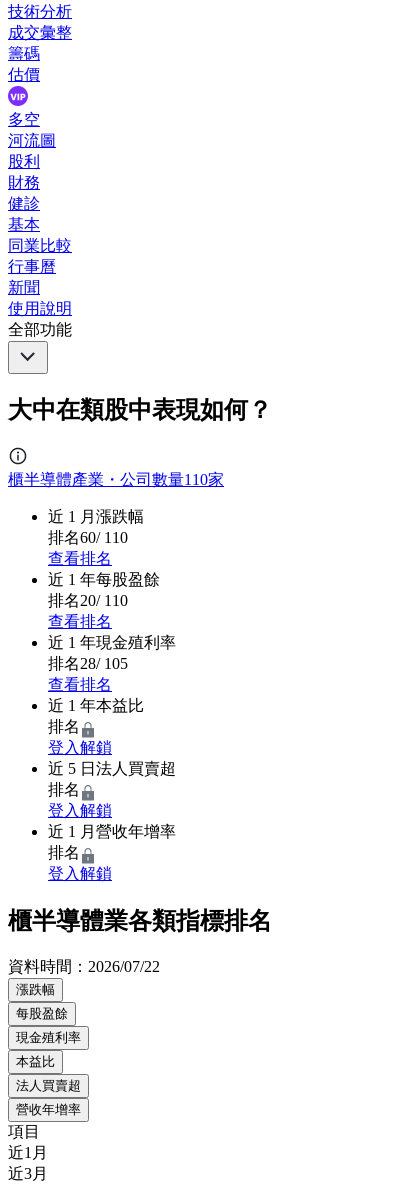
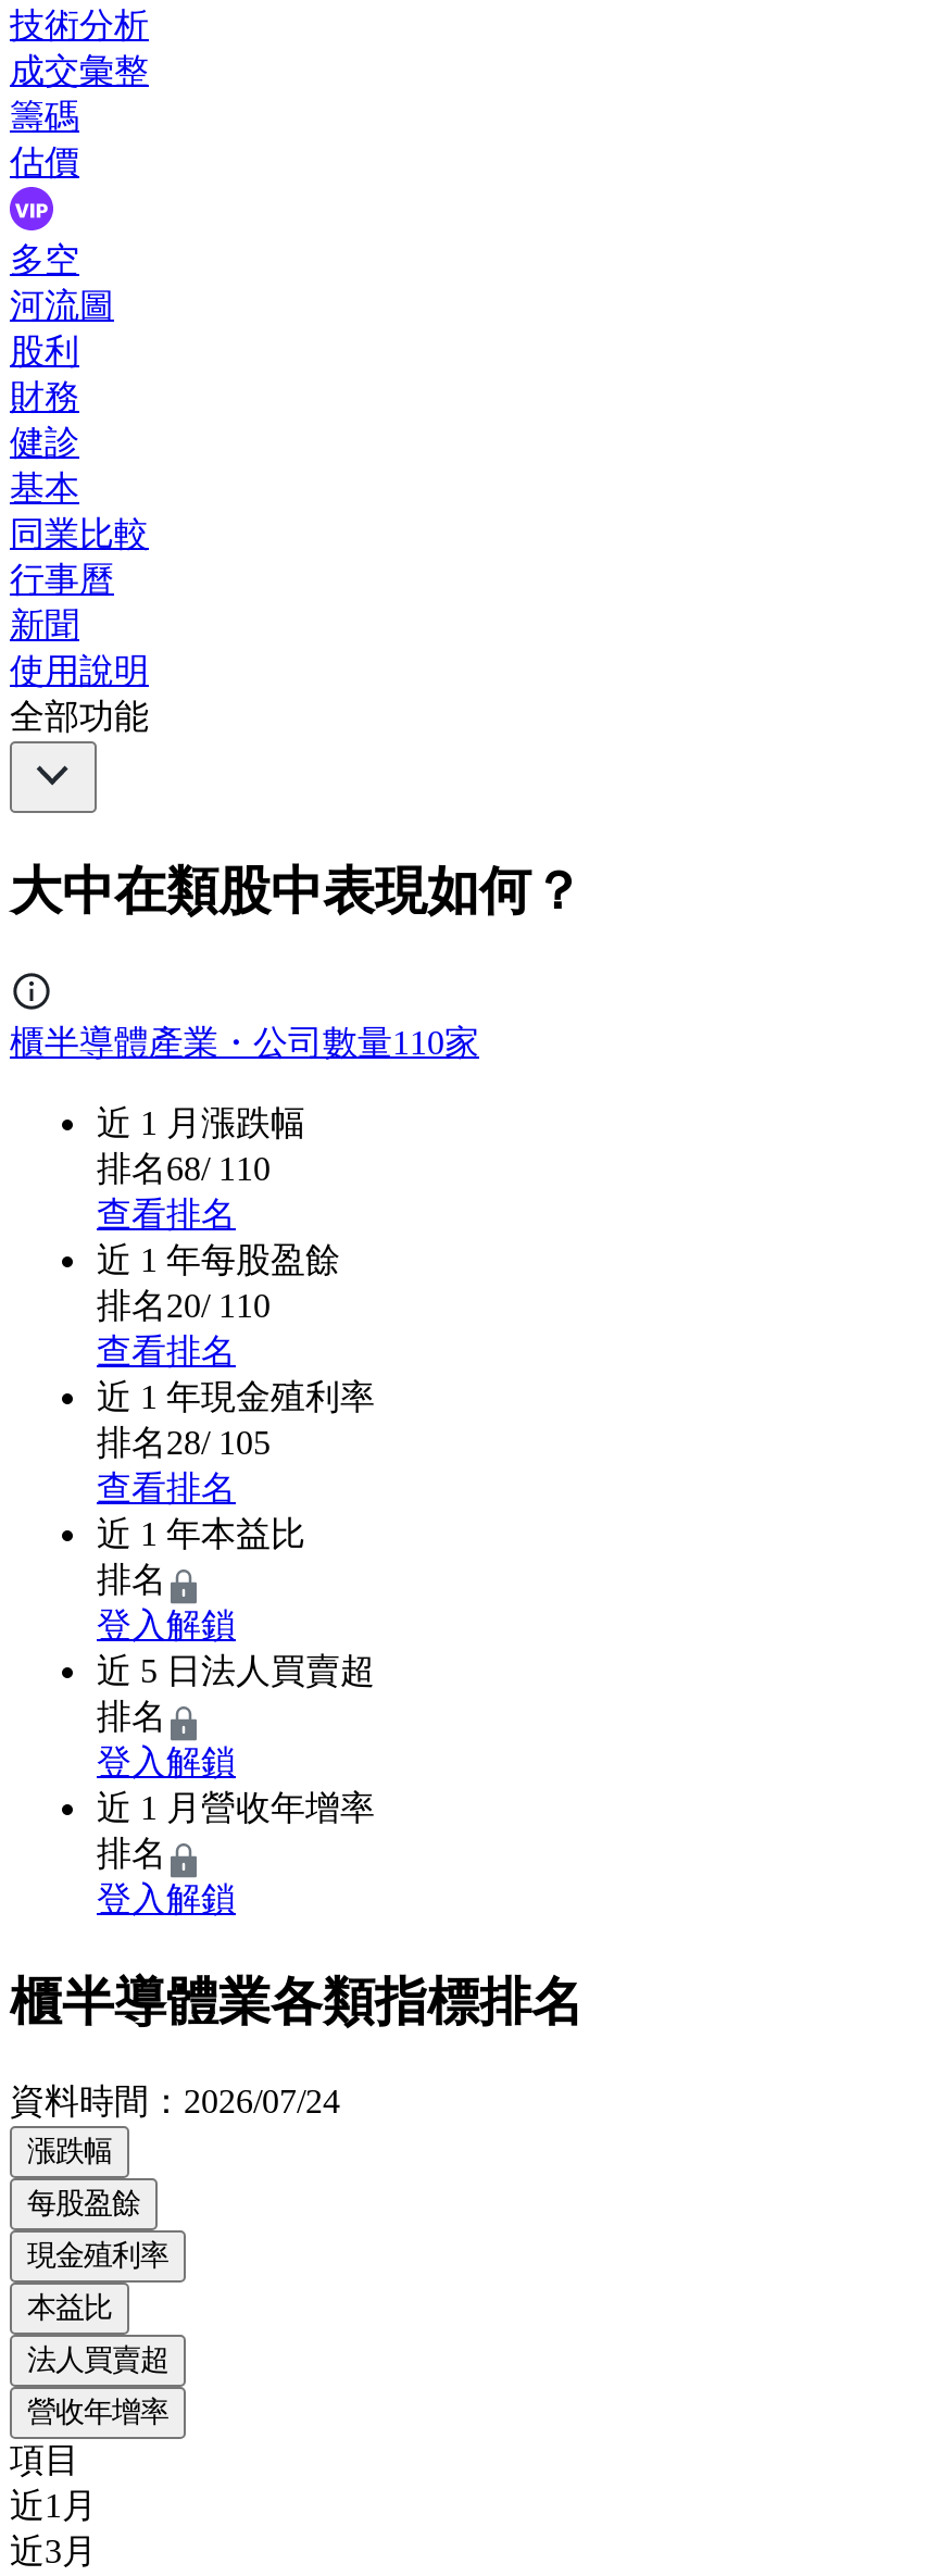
- 排名60/ 110
+ 排名68/ 110

- 資料時間：2026/07/22
+ 資料時間：2026/07/24
